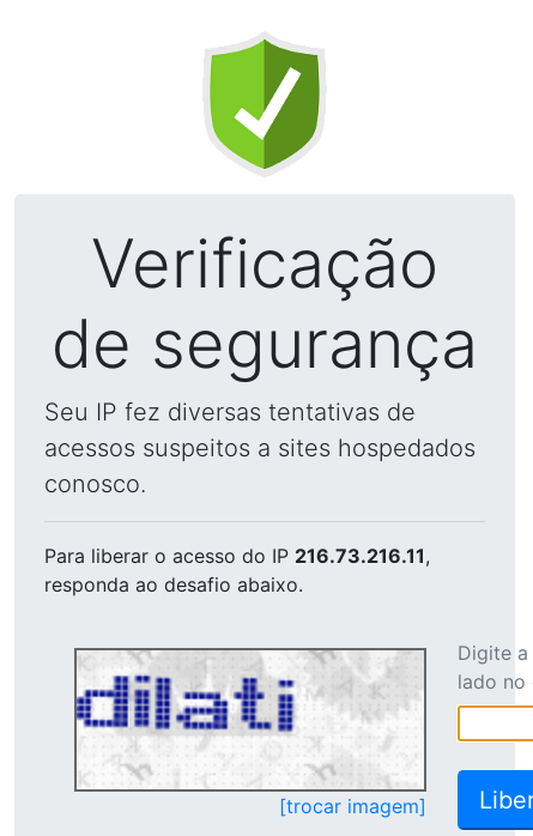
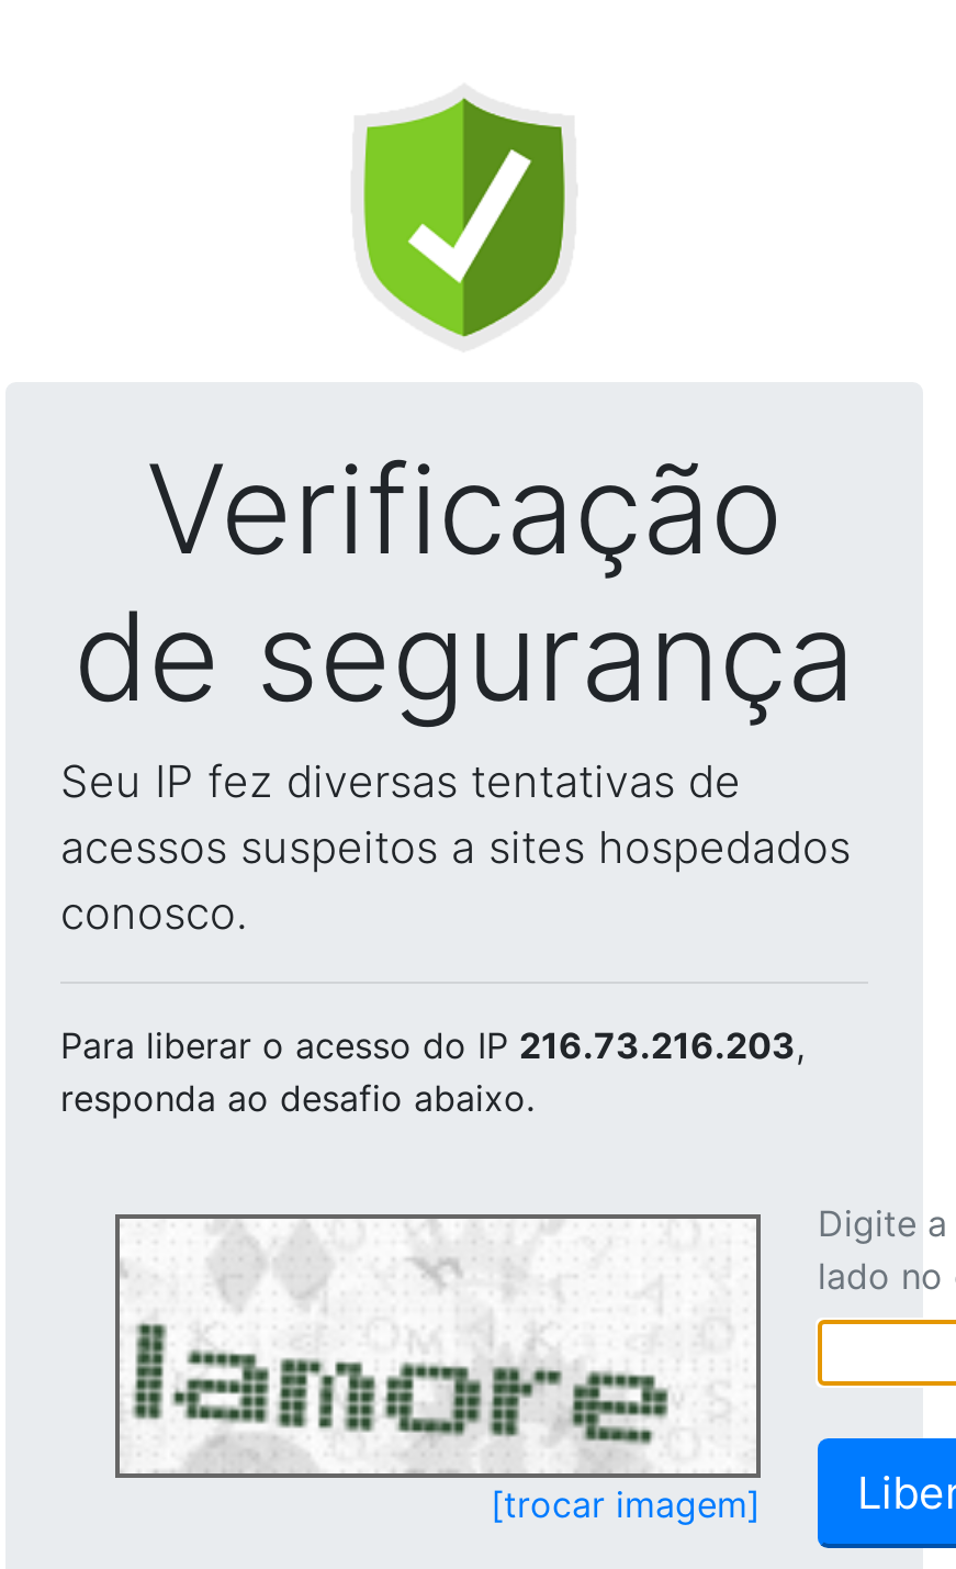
- Para liberar o acesso do IP 216.73.216.11,
+ Para liberar o acesso do IP 216.73.216.203,

- [image]
+ [image]
